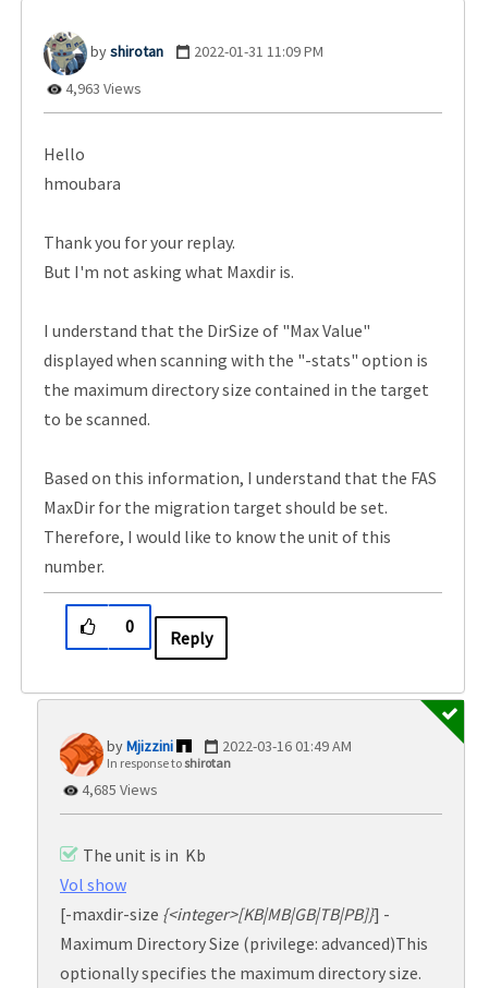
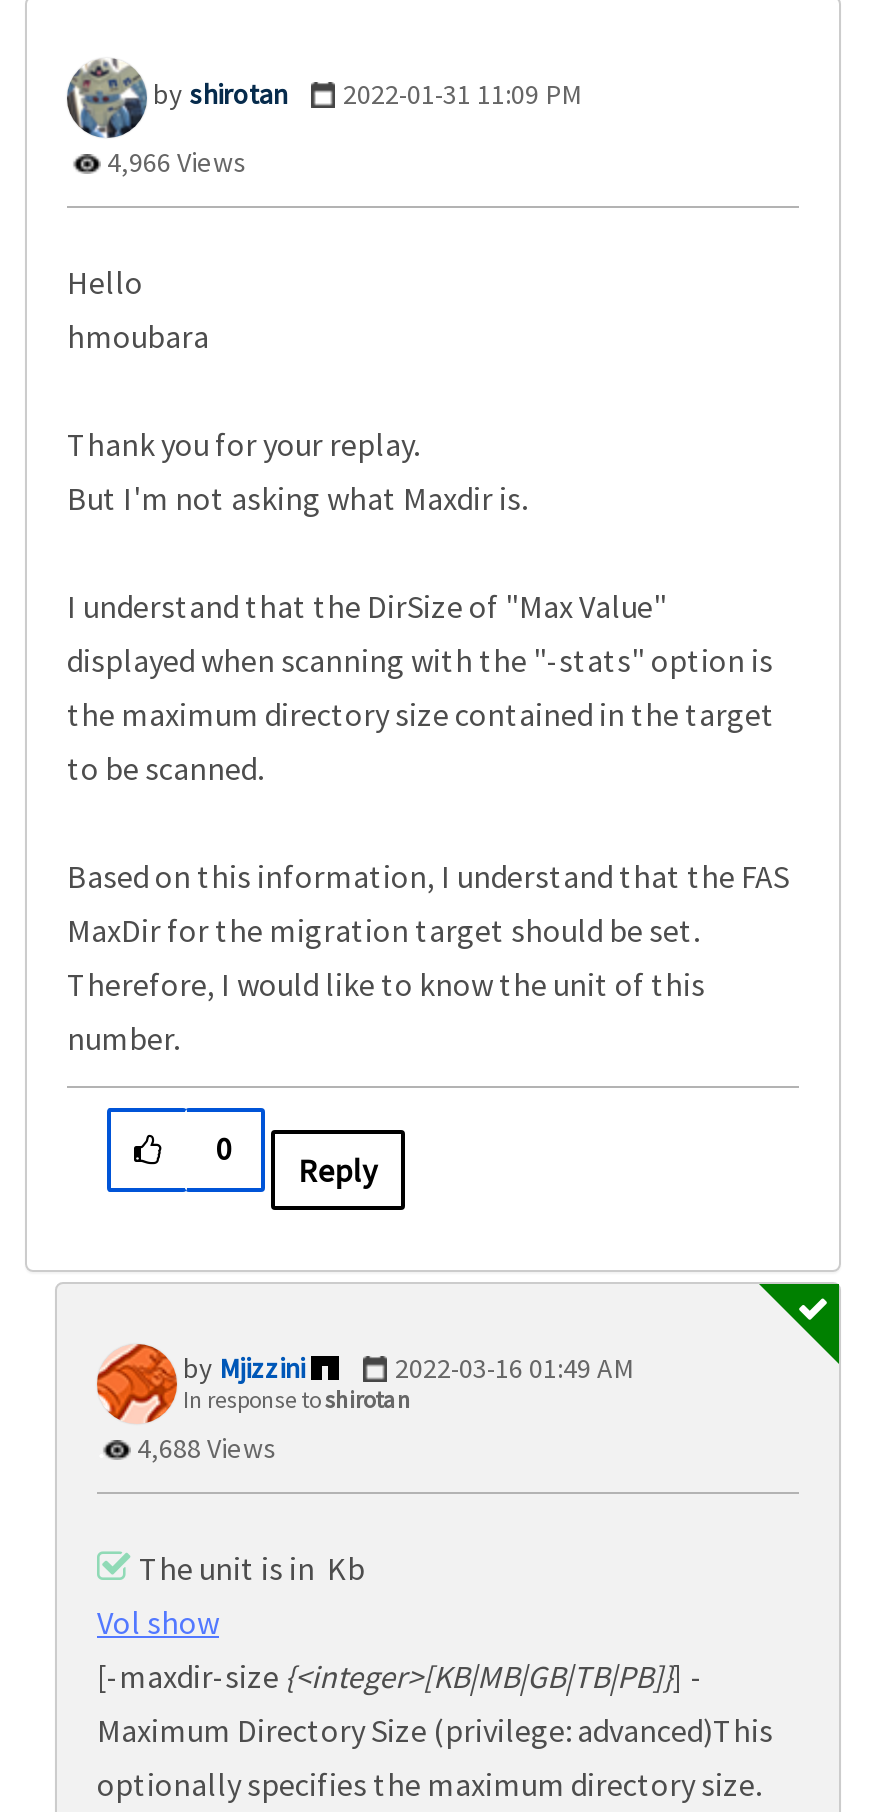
- 4,963 Views
+ 4,966 Views

- 4,685 Views
+ 4,688 Views
